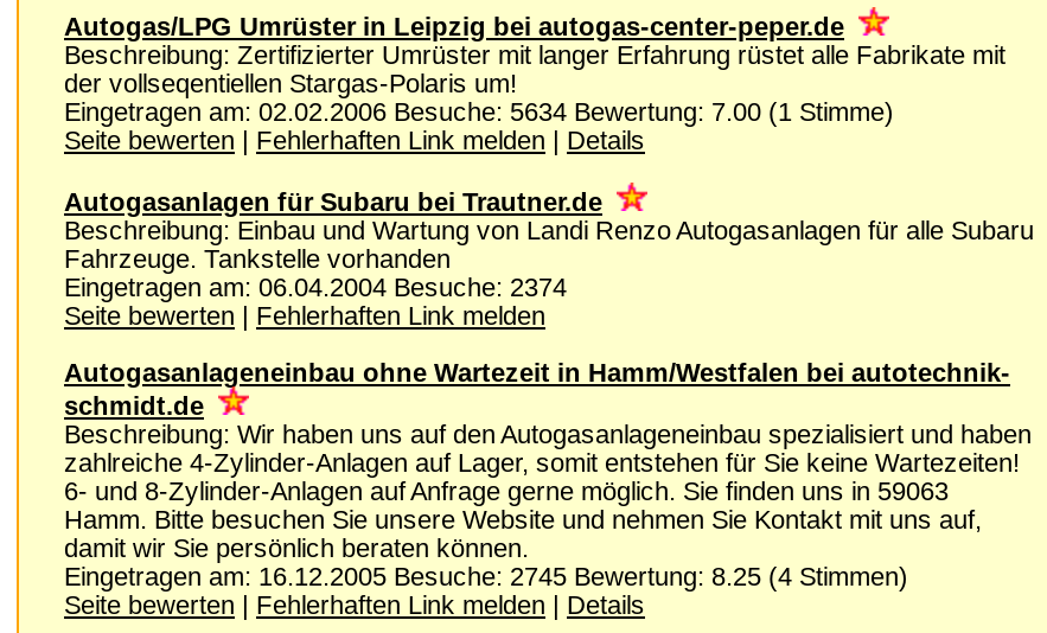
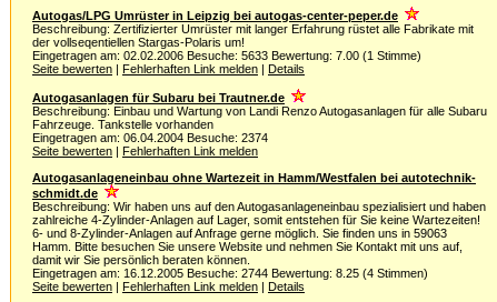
- Eingetragen am: 02.02.2006 Besuche: 5634 Bewertung: 7.00 (1 Stimme)
+ Eingetragen am: 02.02.2006 Besuche: 5633 Bewertung: 7.00 (1 Stimme)

- Eingetragen am: 16.12.2005 Besuche: 2745 Bewertung: 8.25 (4 Stimmen)
+ Eingetragen am: 16.12.2005 Besuche: 2744 Bewertung: 8.25 (4 Stimmen)
